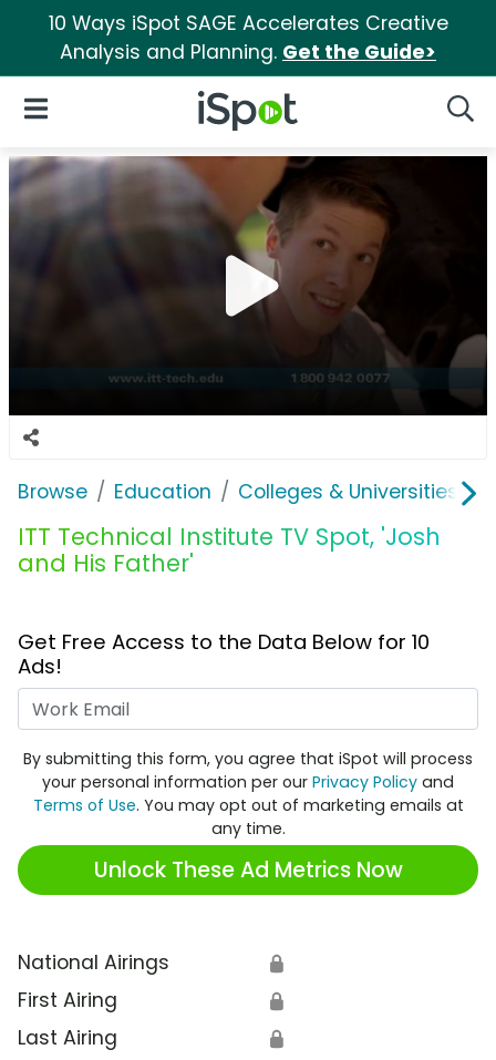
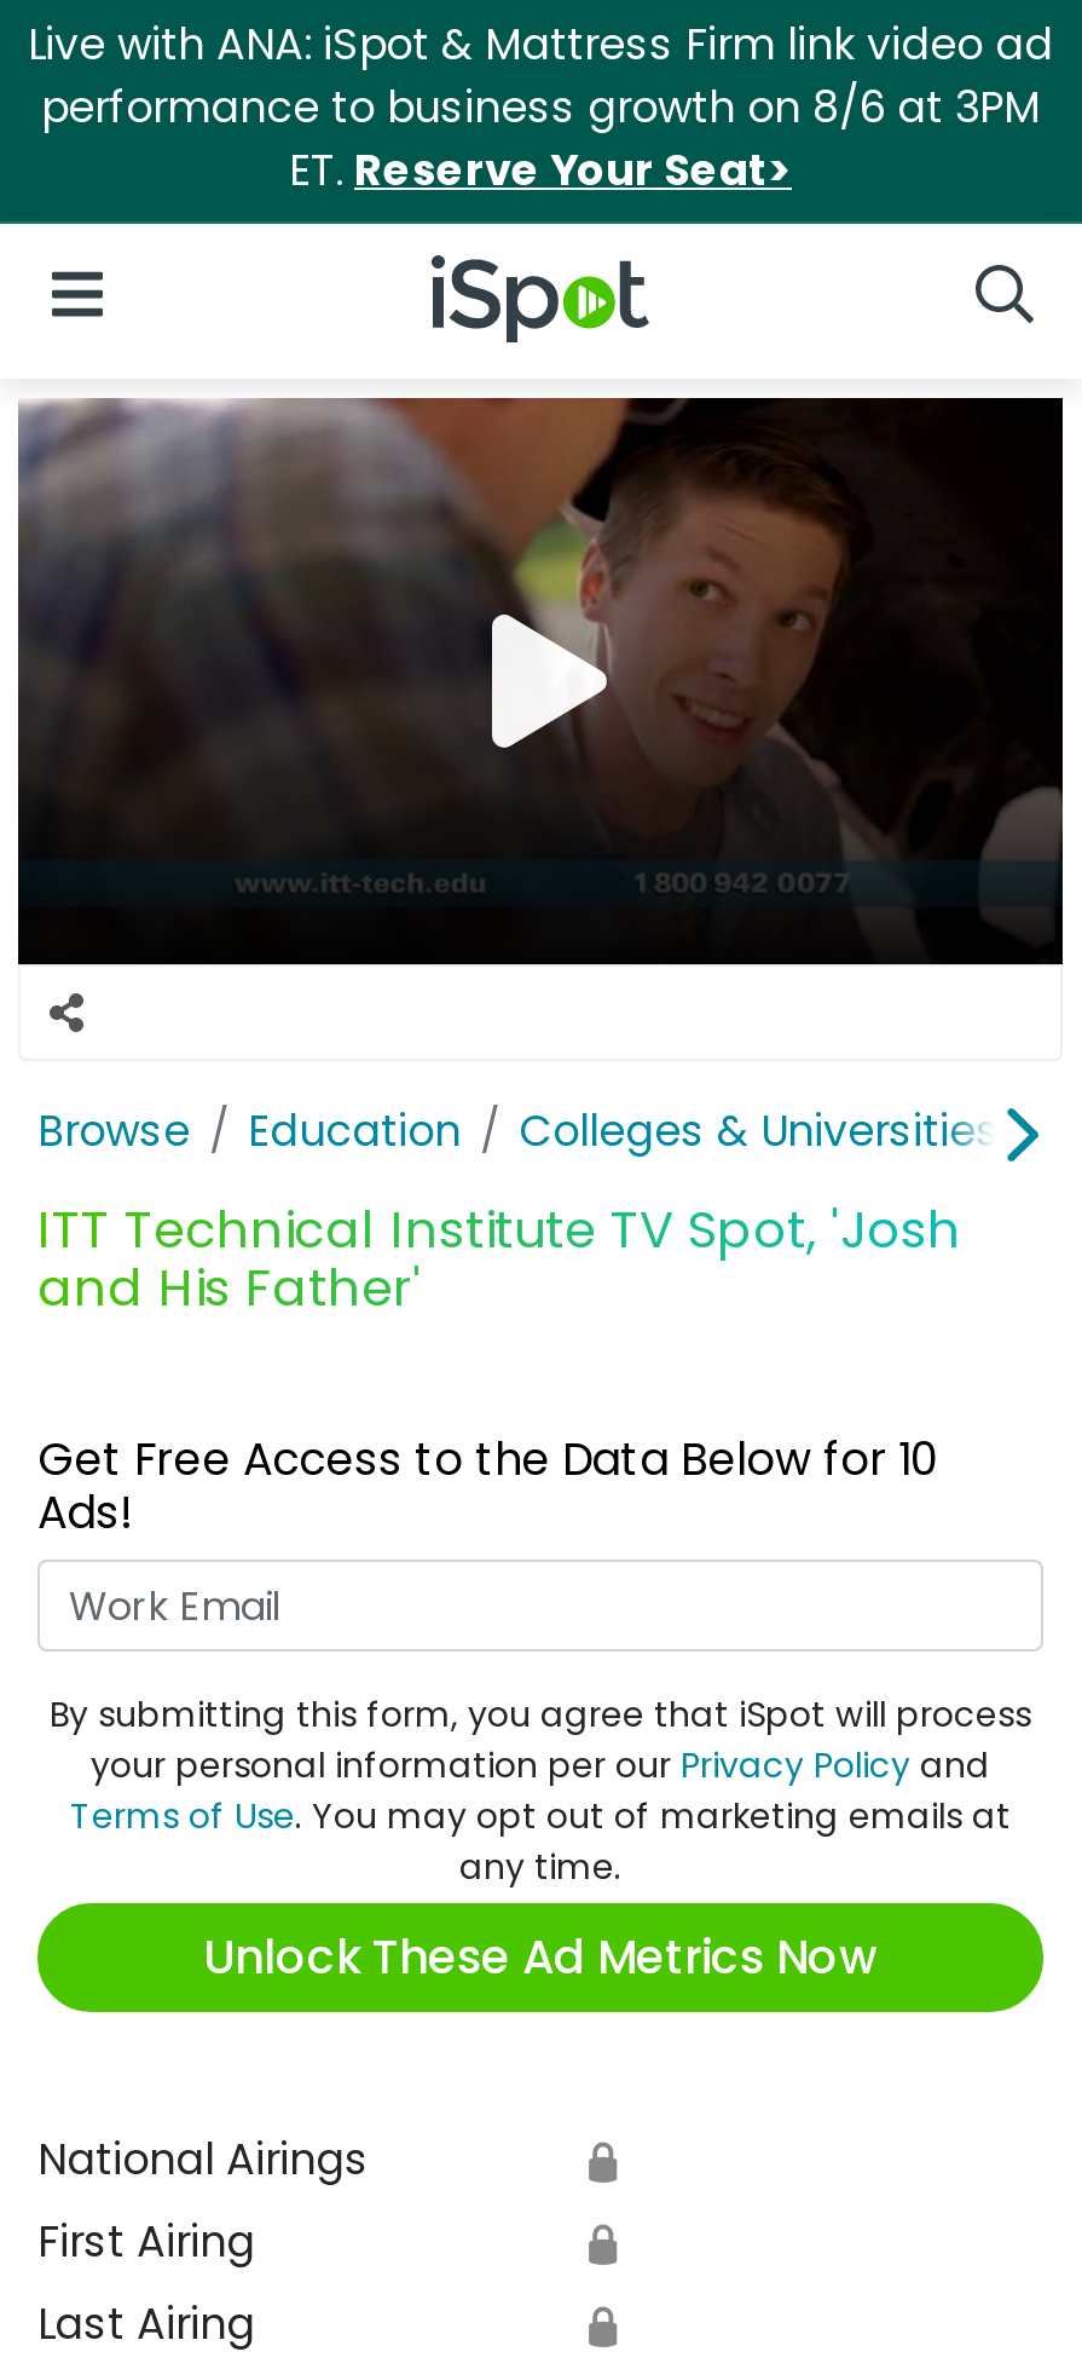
- 10 Ways iSpot SAGE Accelerates Creative
- Analysis and Planning. Get the Guide>
+ Live with ANA: iSpot & Mattress Firm link video ad
+ performance to business growth on 8/6 at 3PM
+ ET. Reserve Your Seat>
